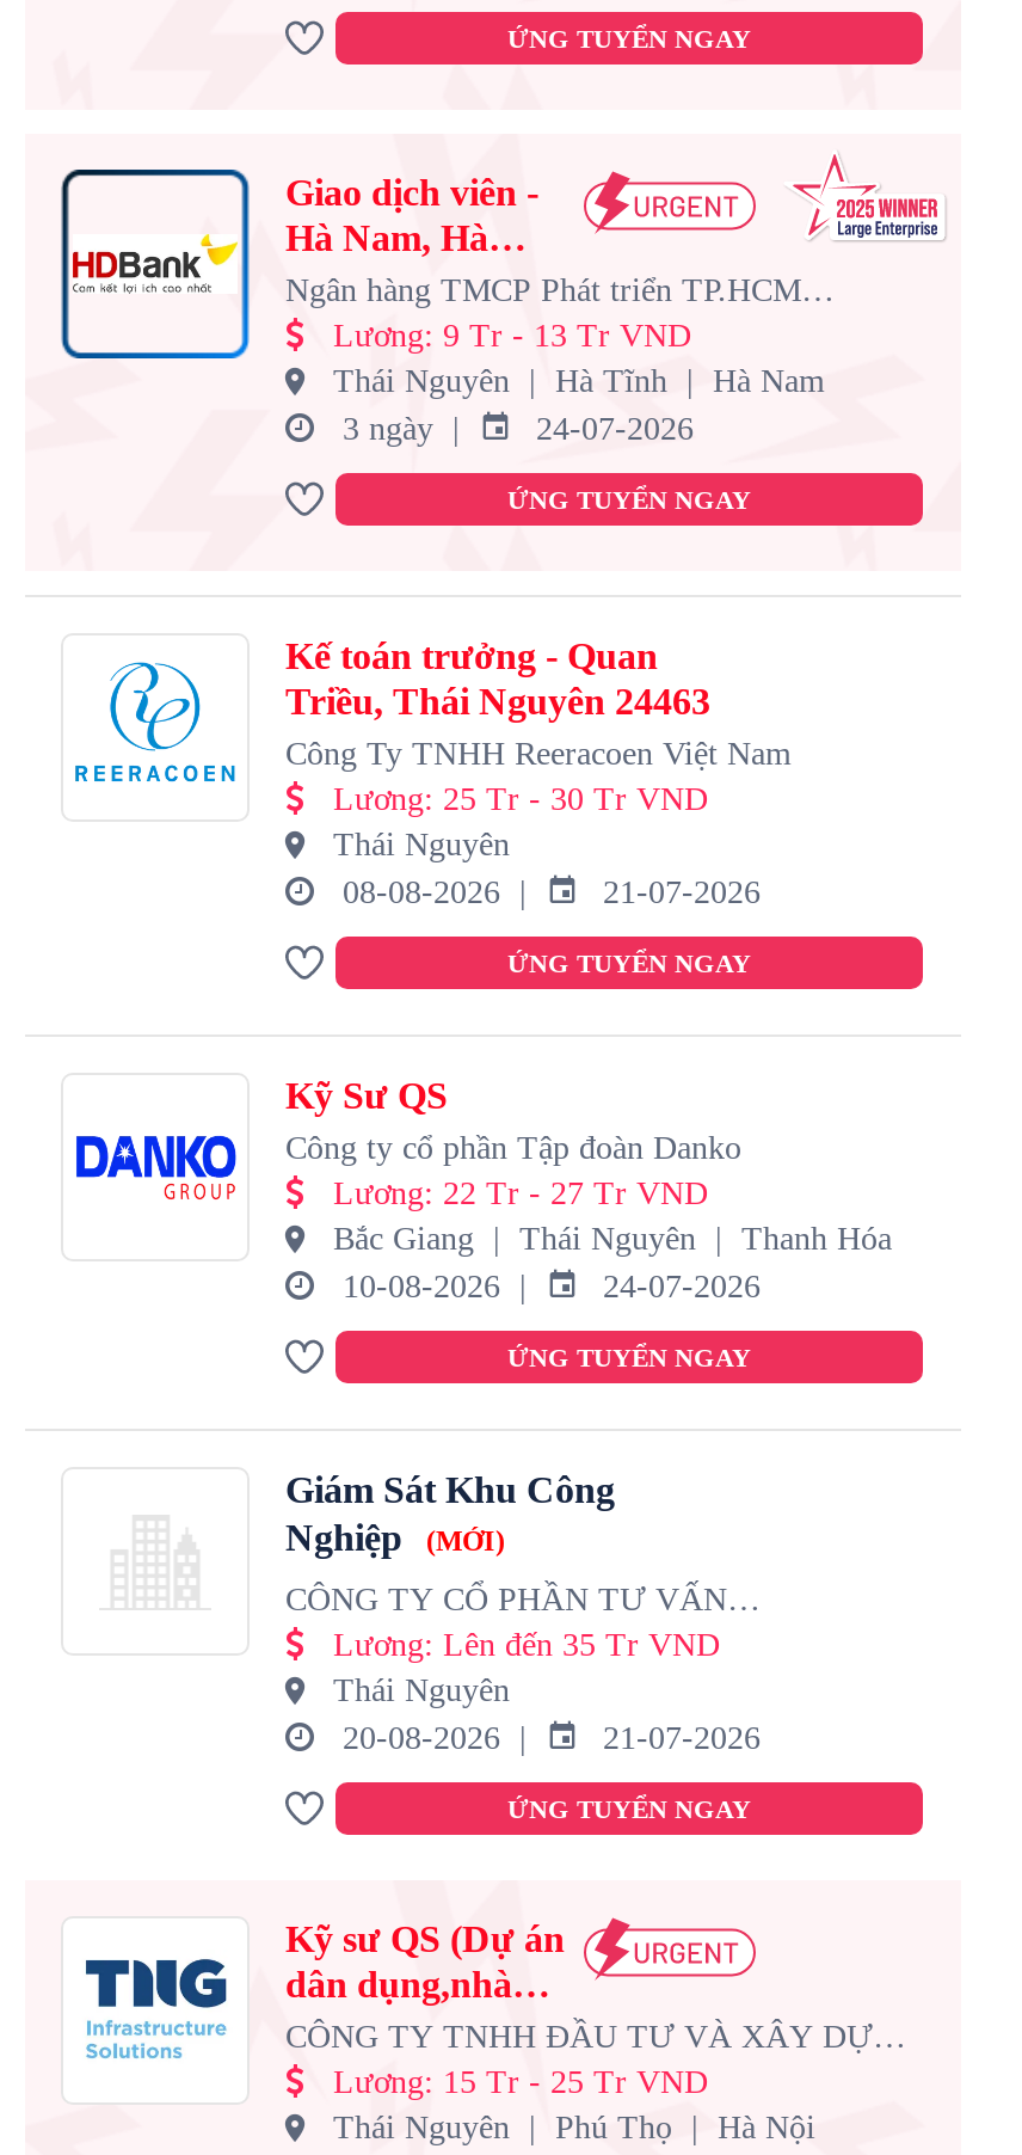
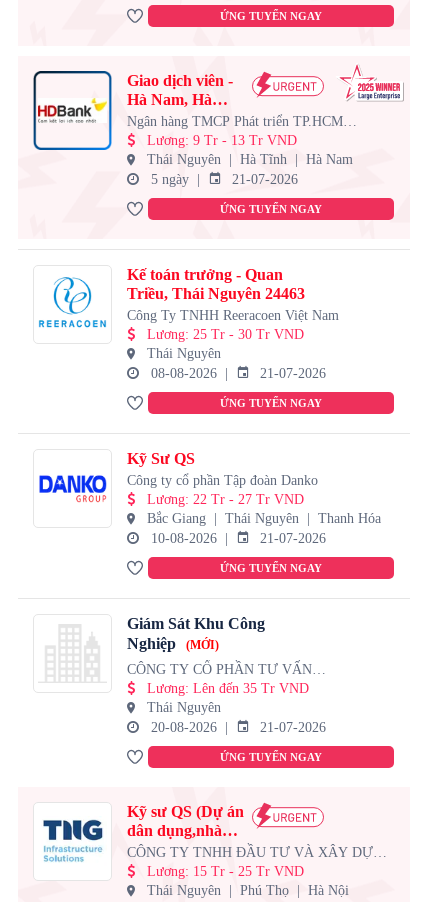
- 3 ngày
+ 5 ngày

- 24-07-2026
+ 21-07-2026

- 24-07-2026
+ 21-07-2026
